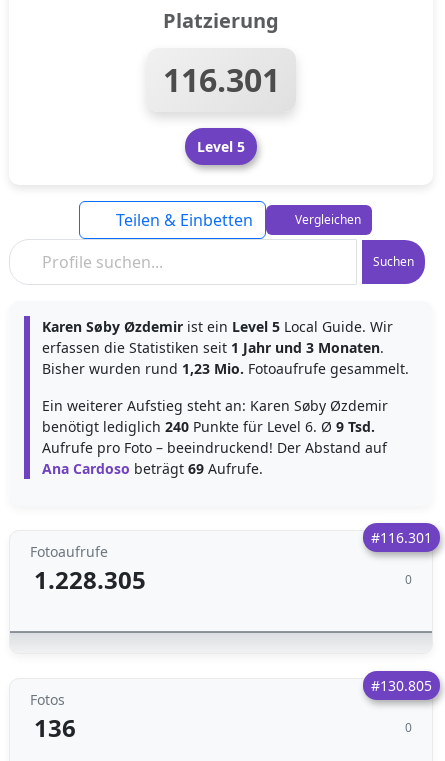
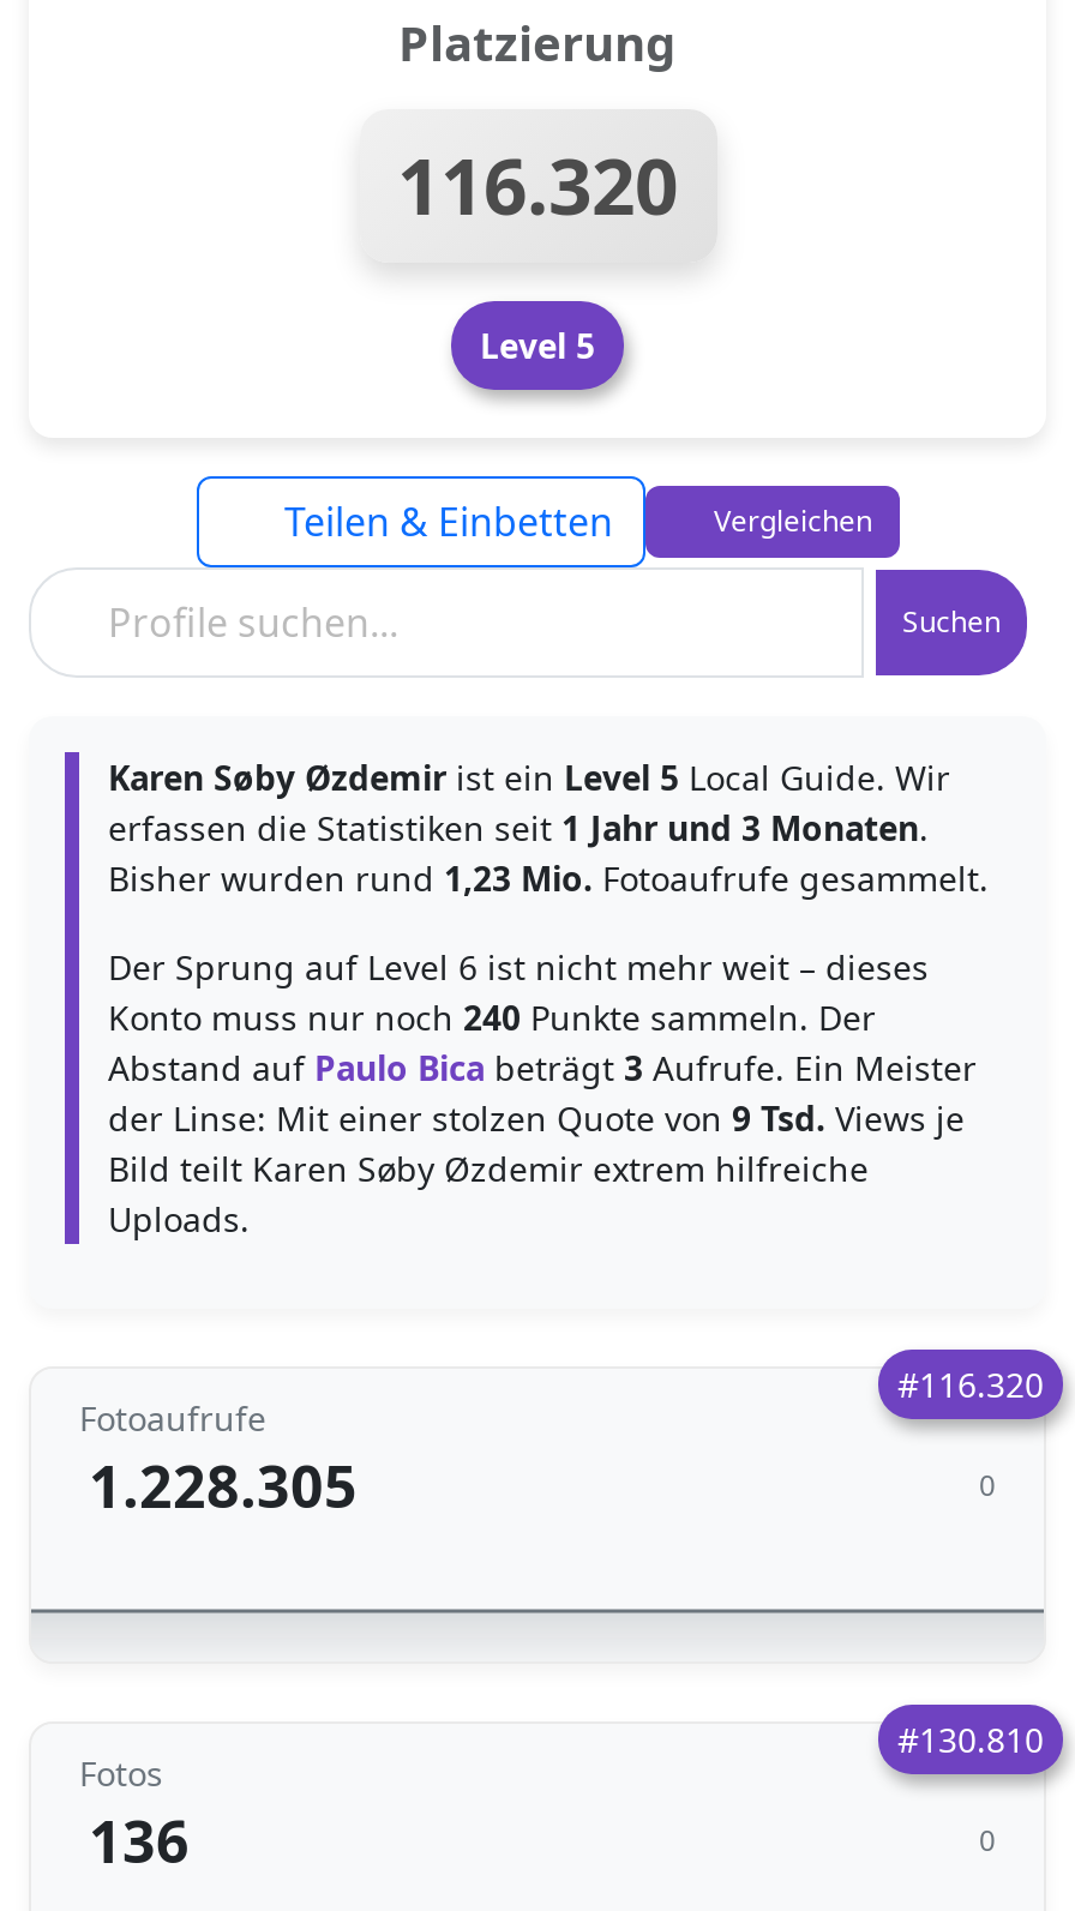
- 116.301
+ 116.320

- Ein weiterer Aufstieg steht an: Karen Søby Øzdemir
- benötigt lediglich 240 Punkte für Level 6. Ø 9 Tsd.
- Aufrufe pro Foto – beeindruckend! Der Abstand auf
- Ana Cardoso beträgt 69 Aufrufe.
+ Der Sprung auf Level 6 ist nicht mehr weit – dieses
+ Konto muss nur noch 240 Punkte sammeln. Der
+ Abstand auf Paulo Bica beträgt 3 Aufrufe. Ein Meister
+ der Linse: Mit einer stolzen Quote von 9 Tsd. Views je
+ Bild teilt Karen Søby Øzdemir extrem hilfreiche
+ Uploads.

- #116.301
+ #116.320

- #130.805
+ #130.810
